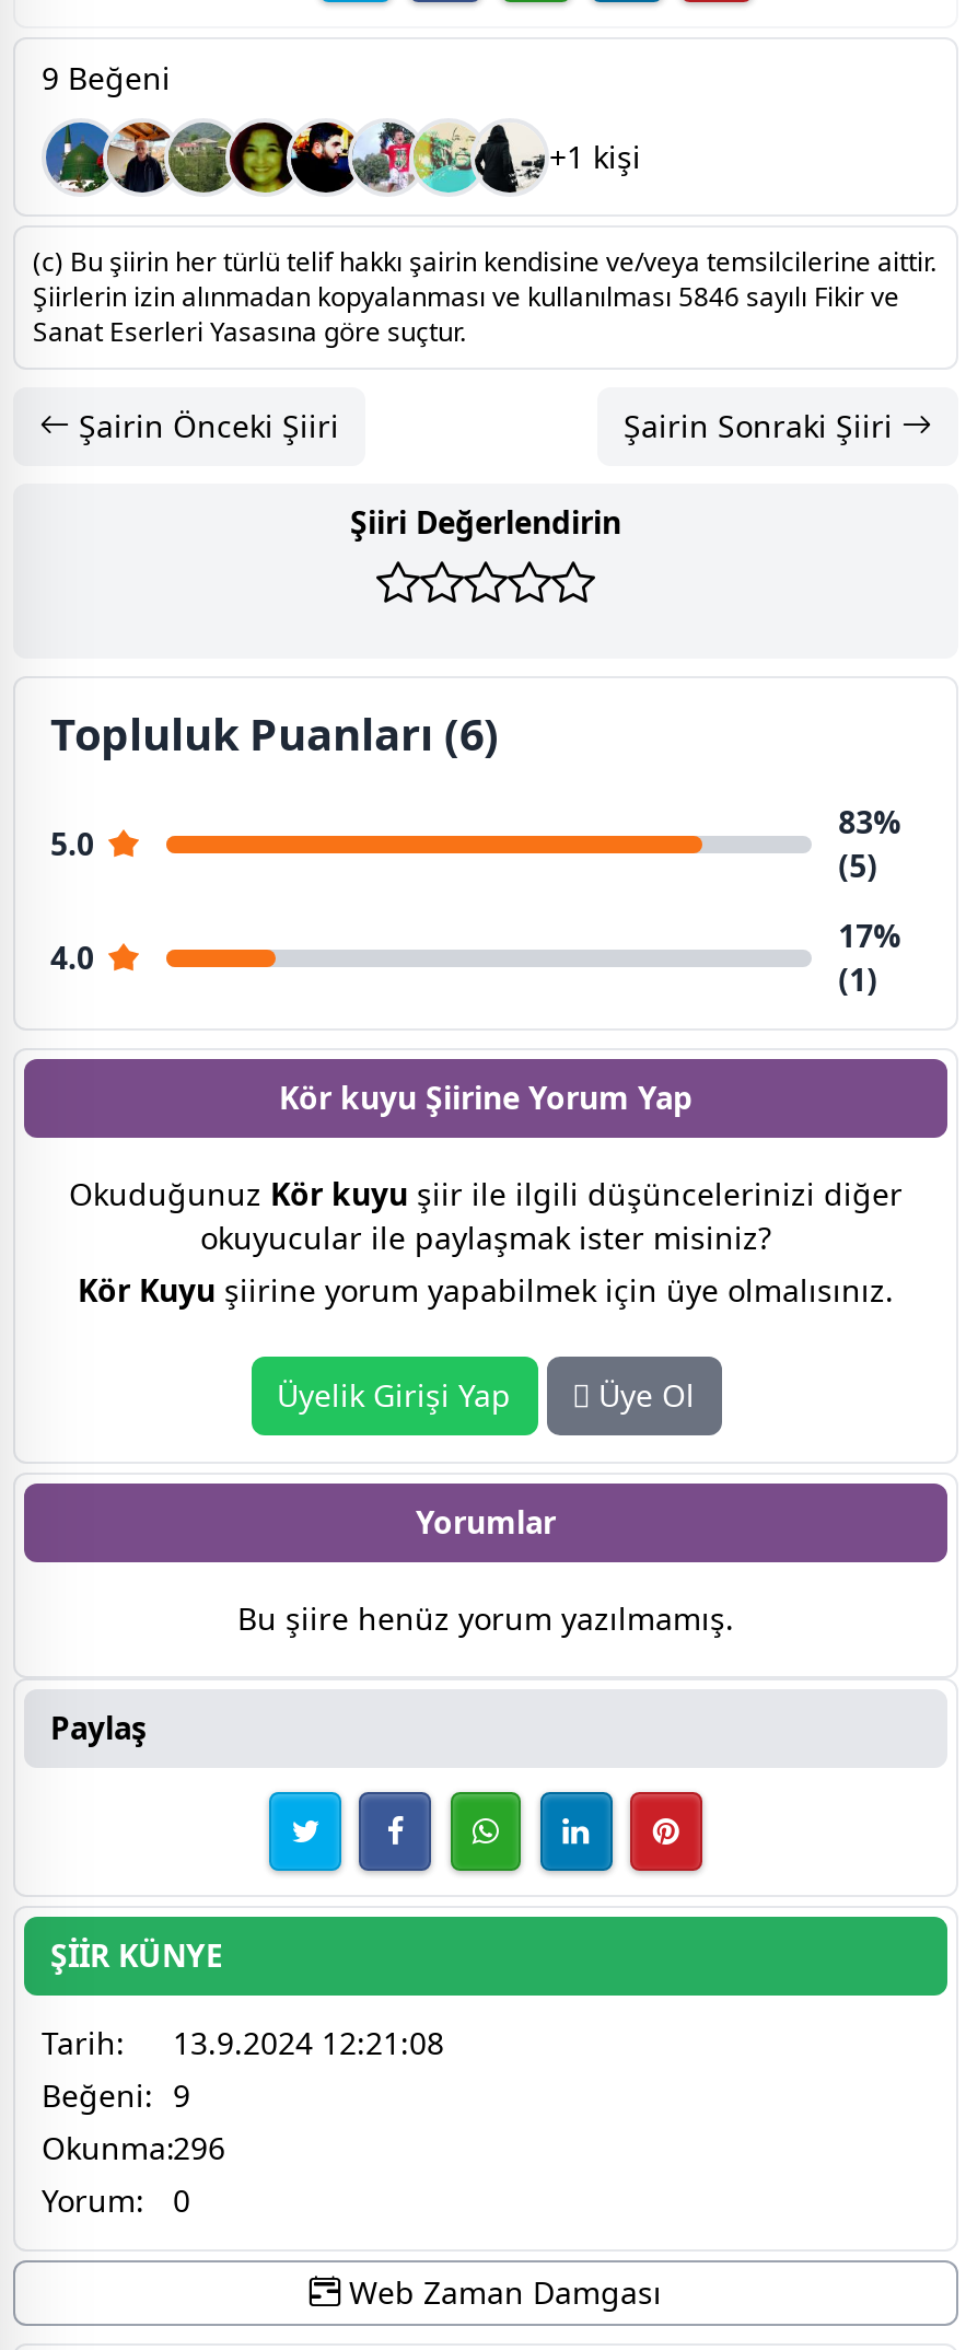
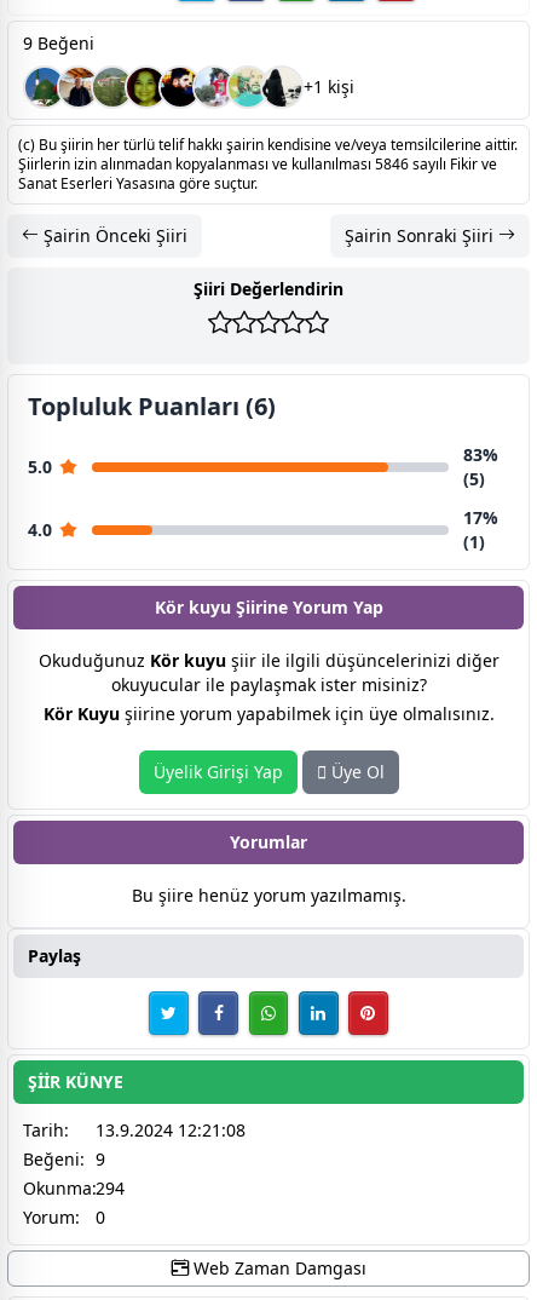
- Okunma:296
+ Okunma:294
